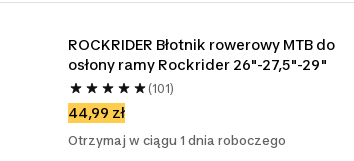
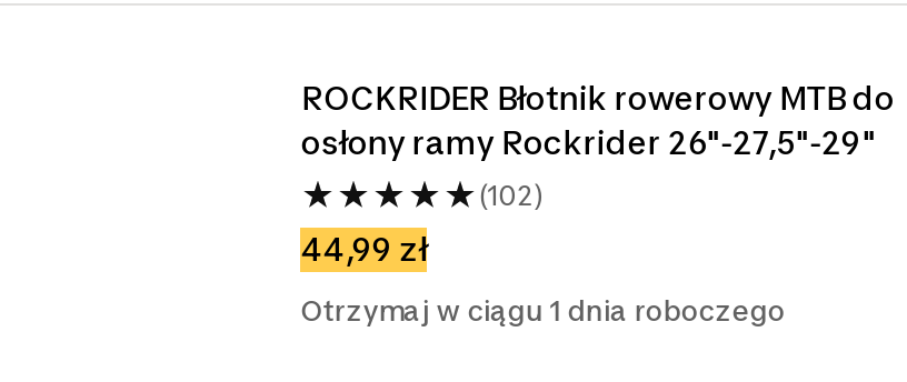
- (101)
+ (102)
